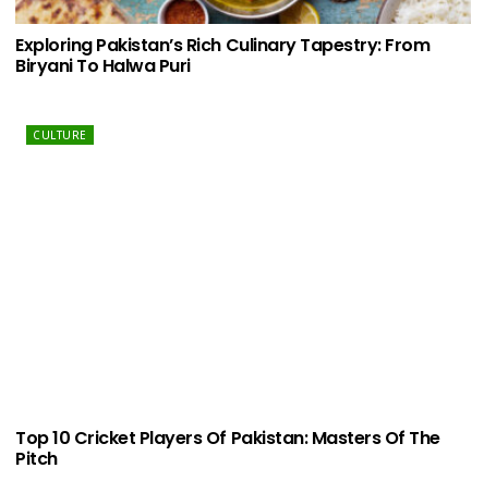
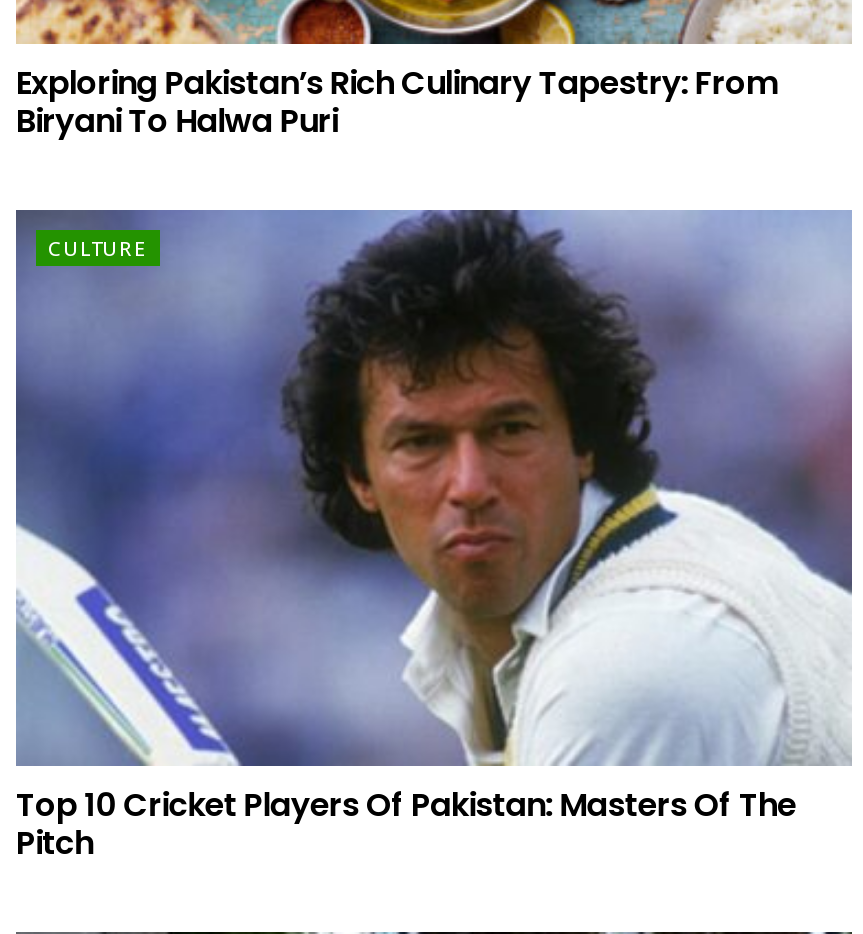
+ [image]
